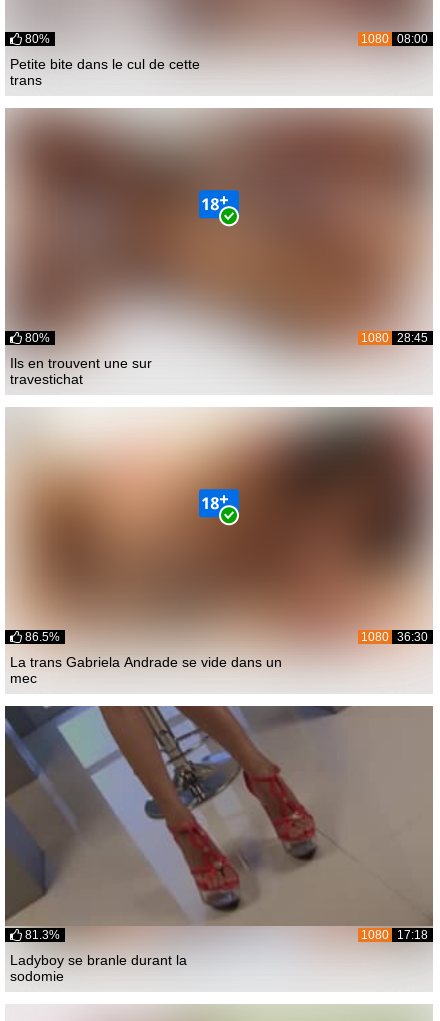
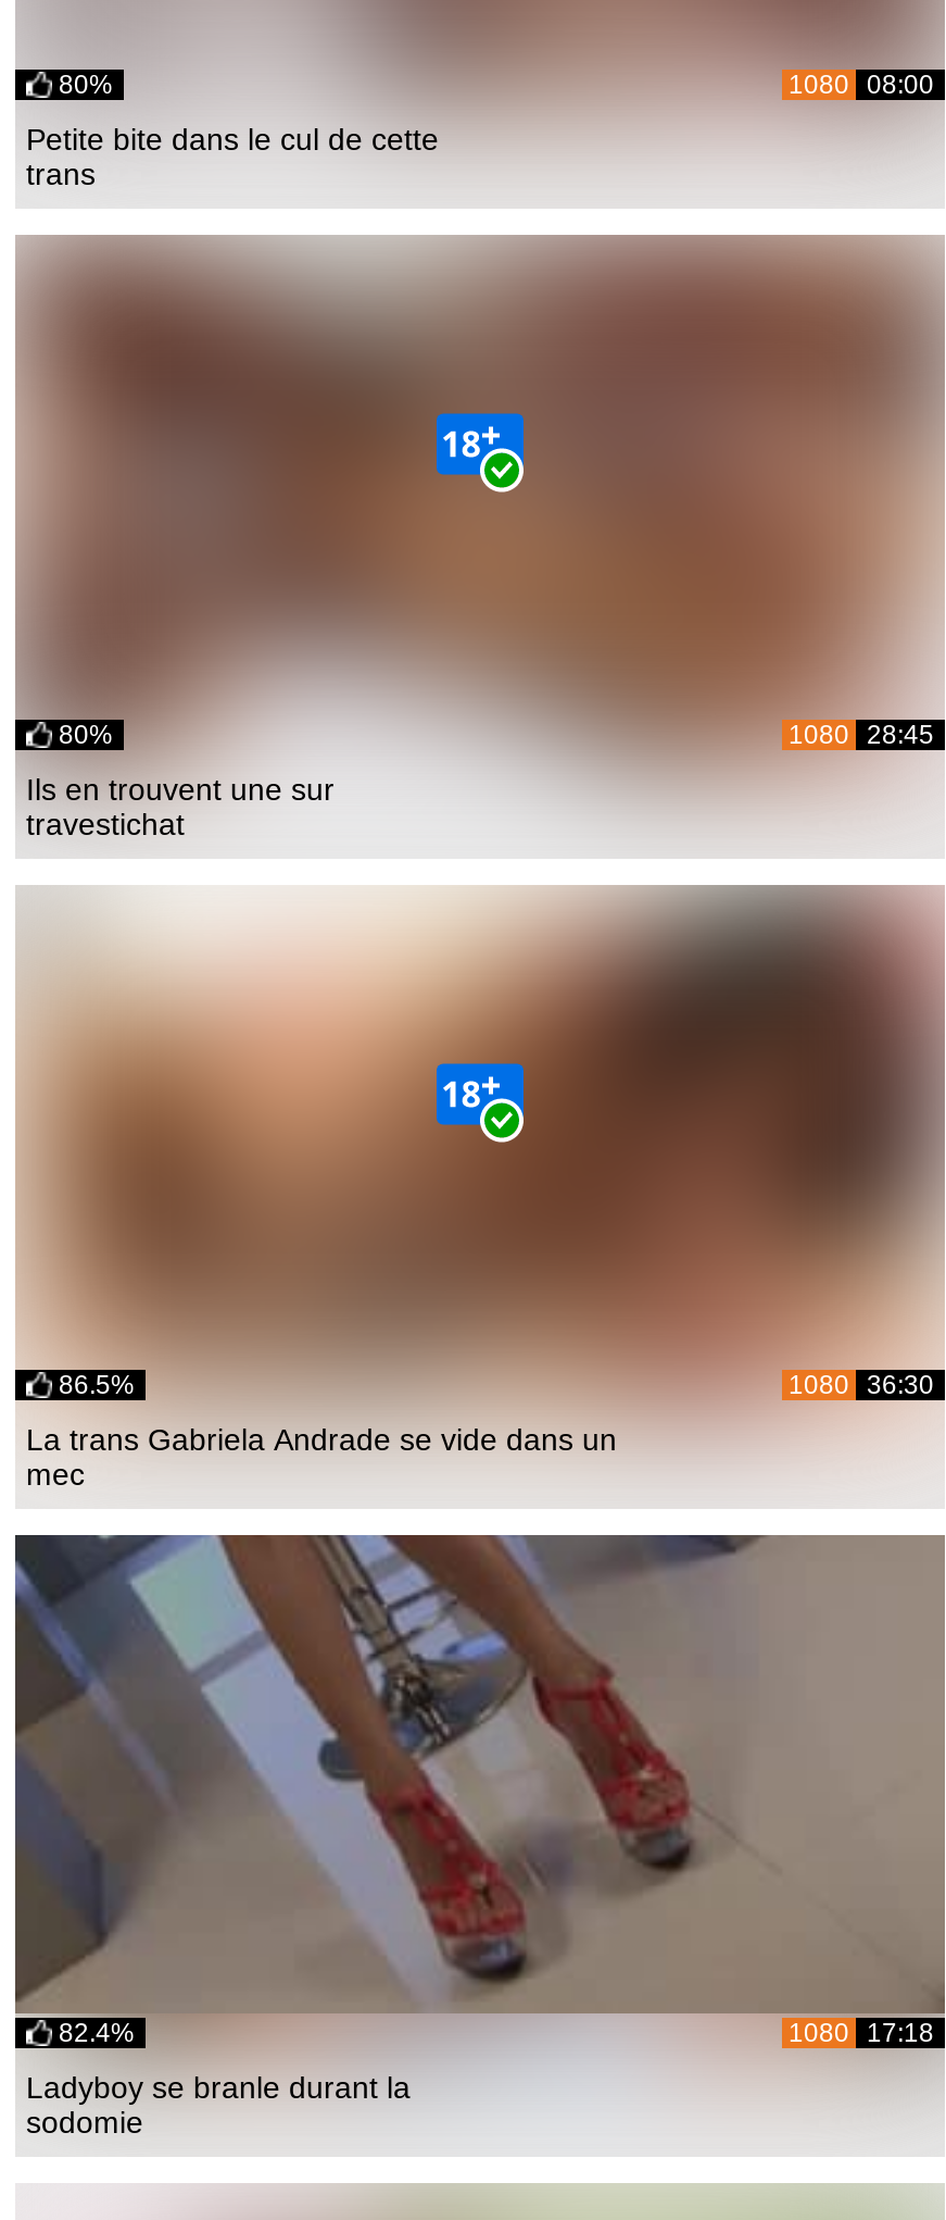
- 81.3%
+ 82.4%
